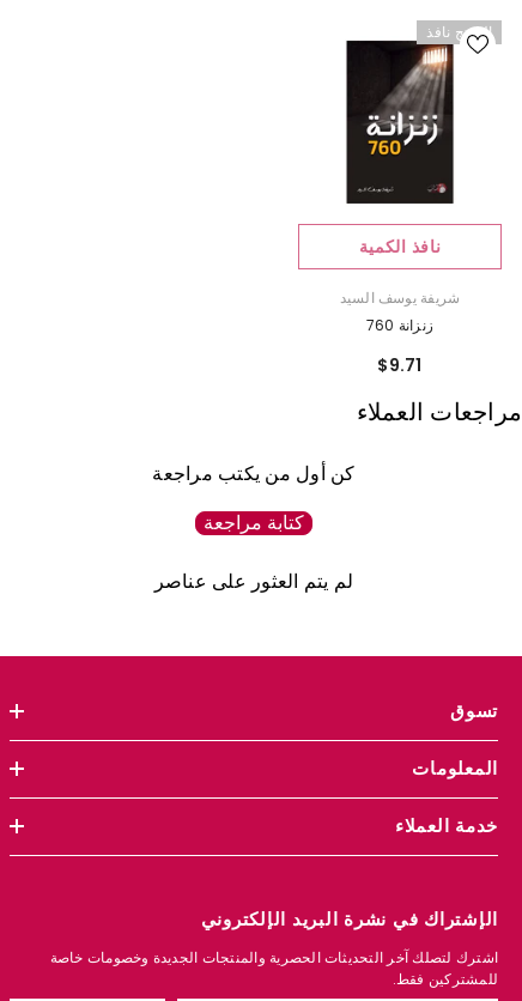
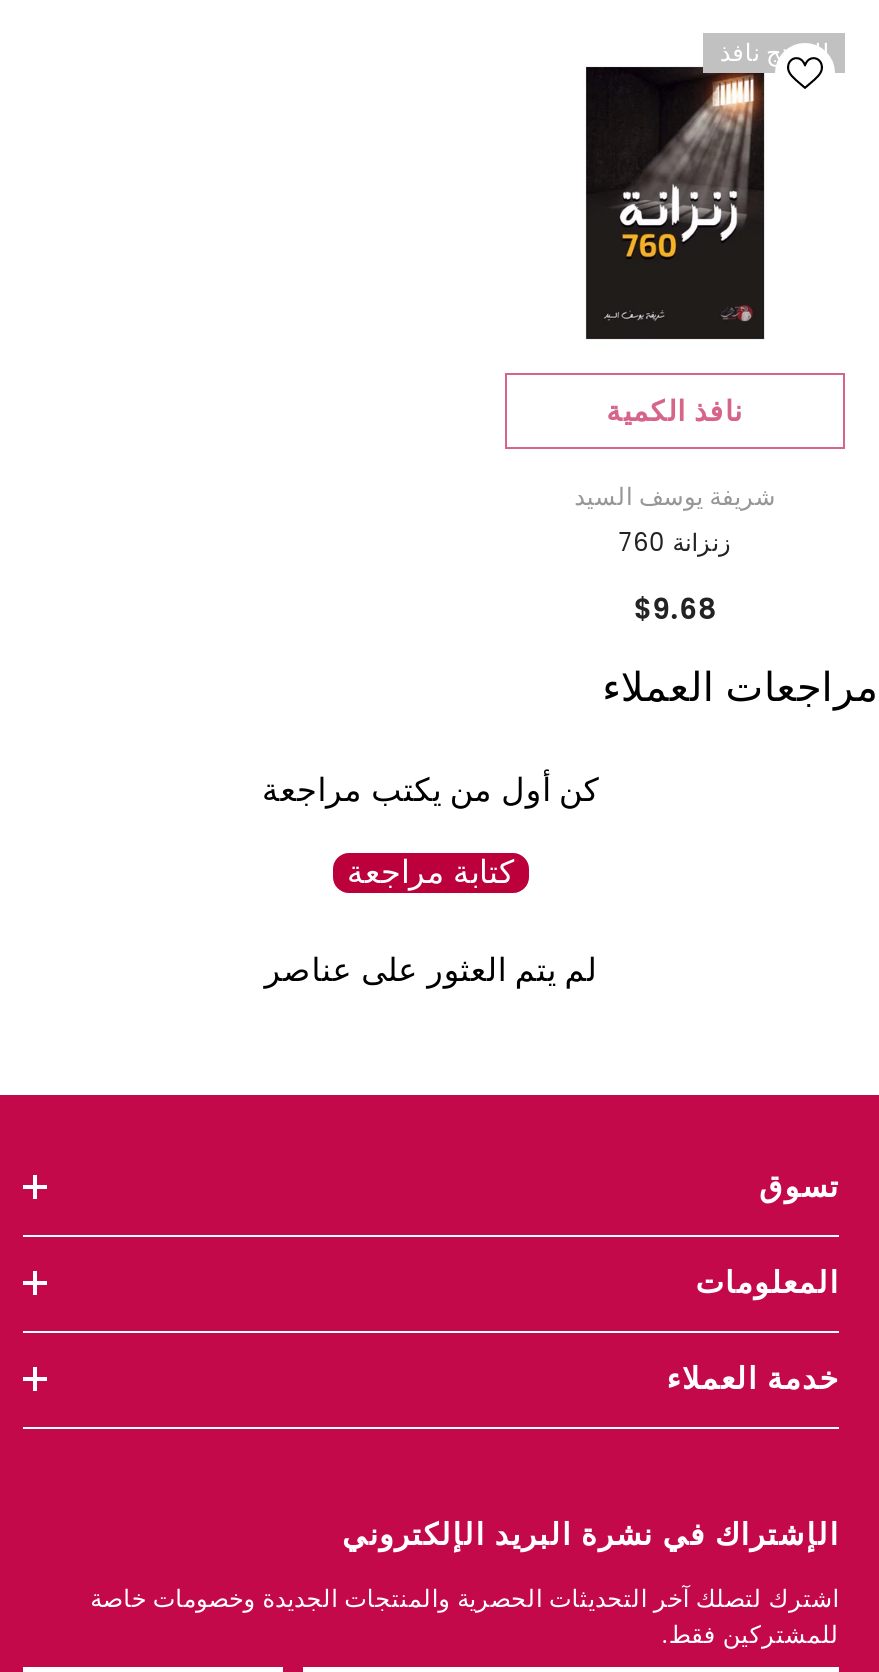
- $9.71
+ $9.68
